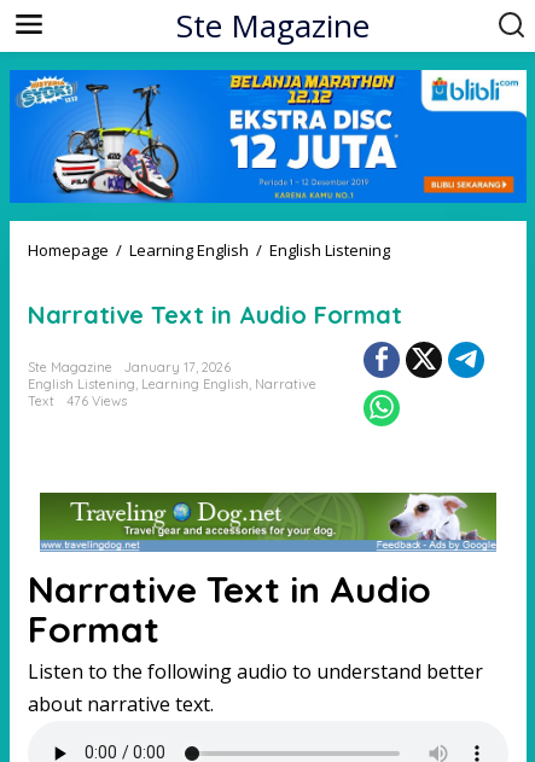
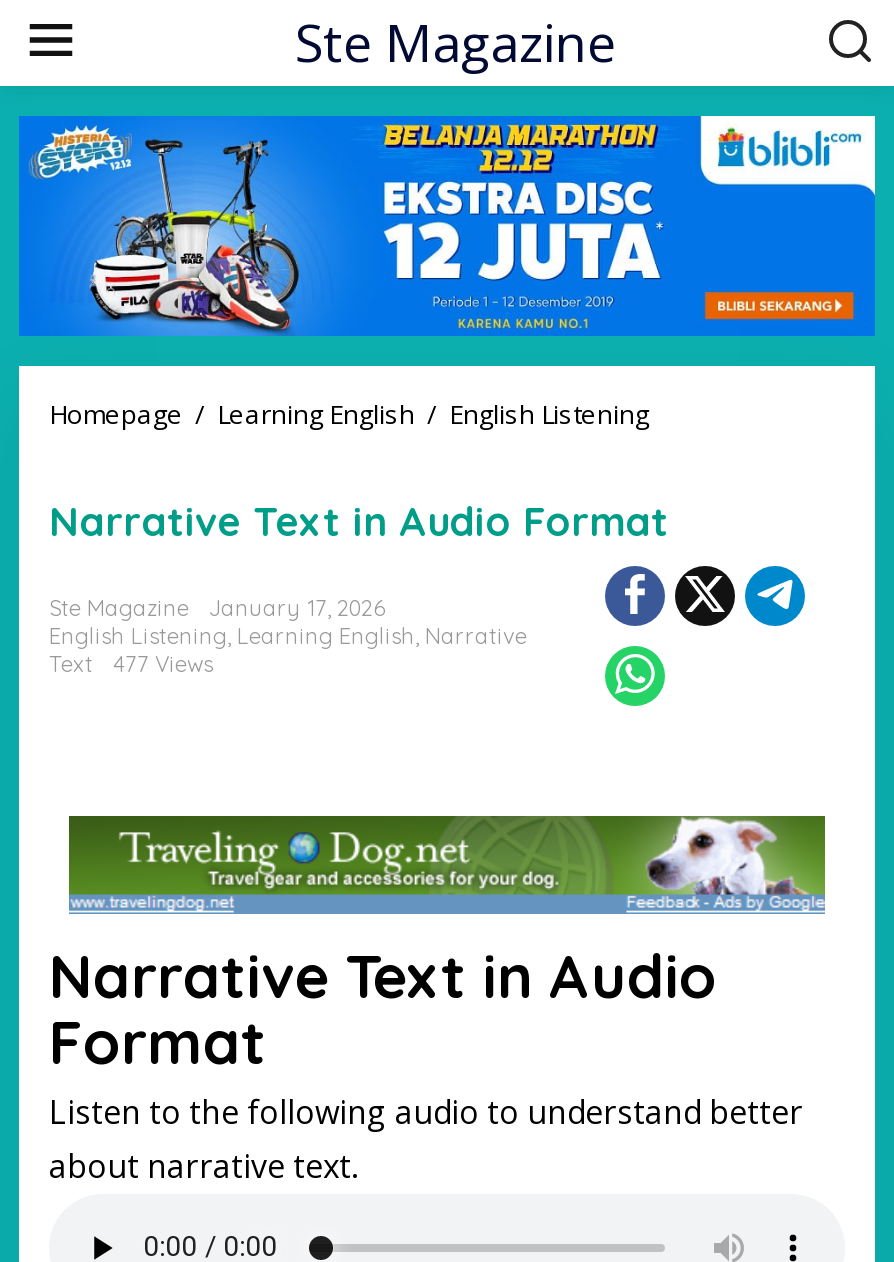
- Text 476 Views
+ Text 477 Views
